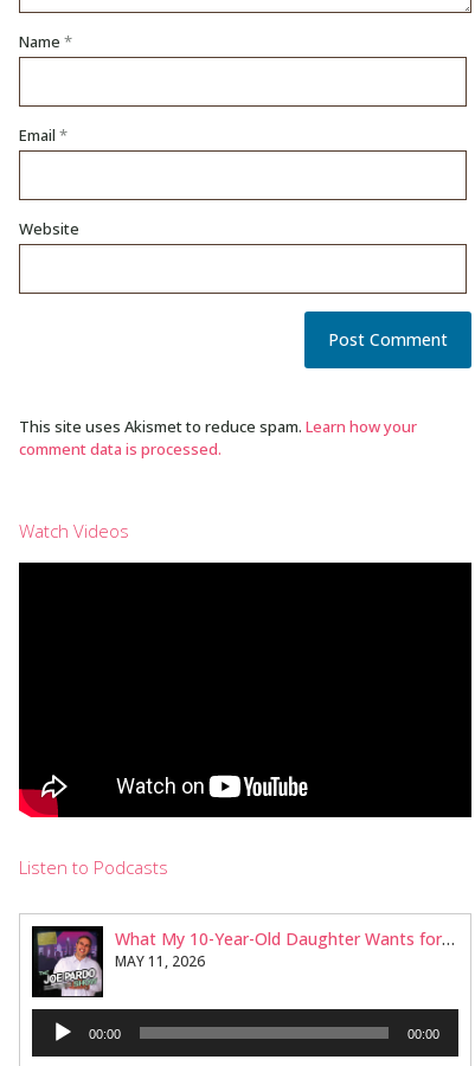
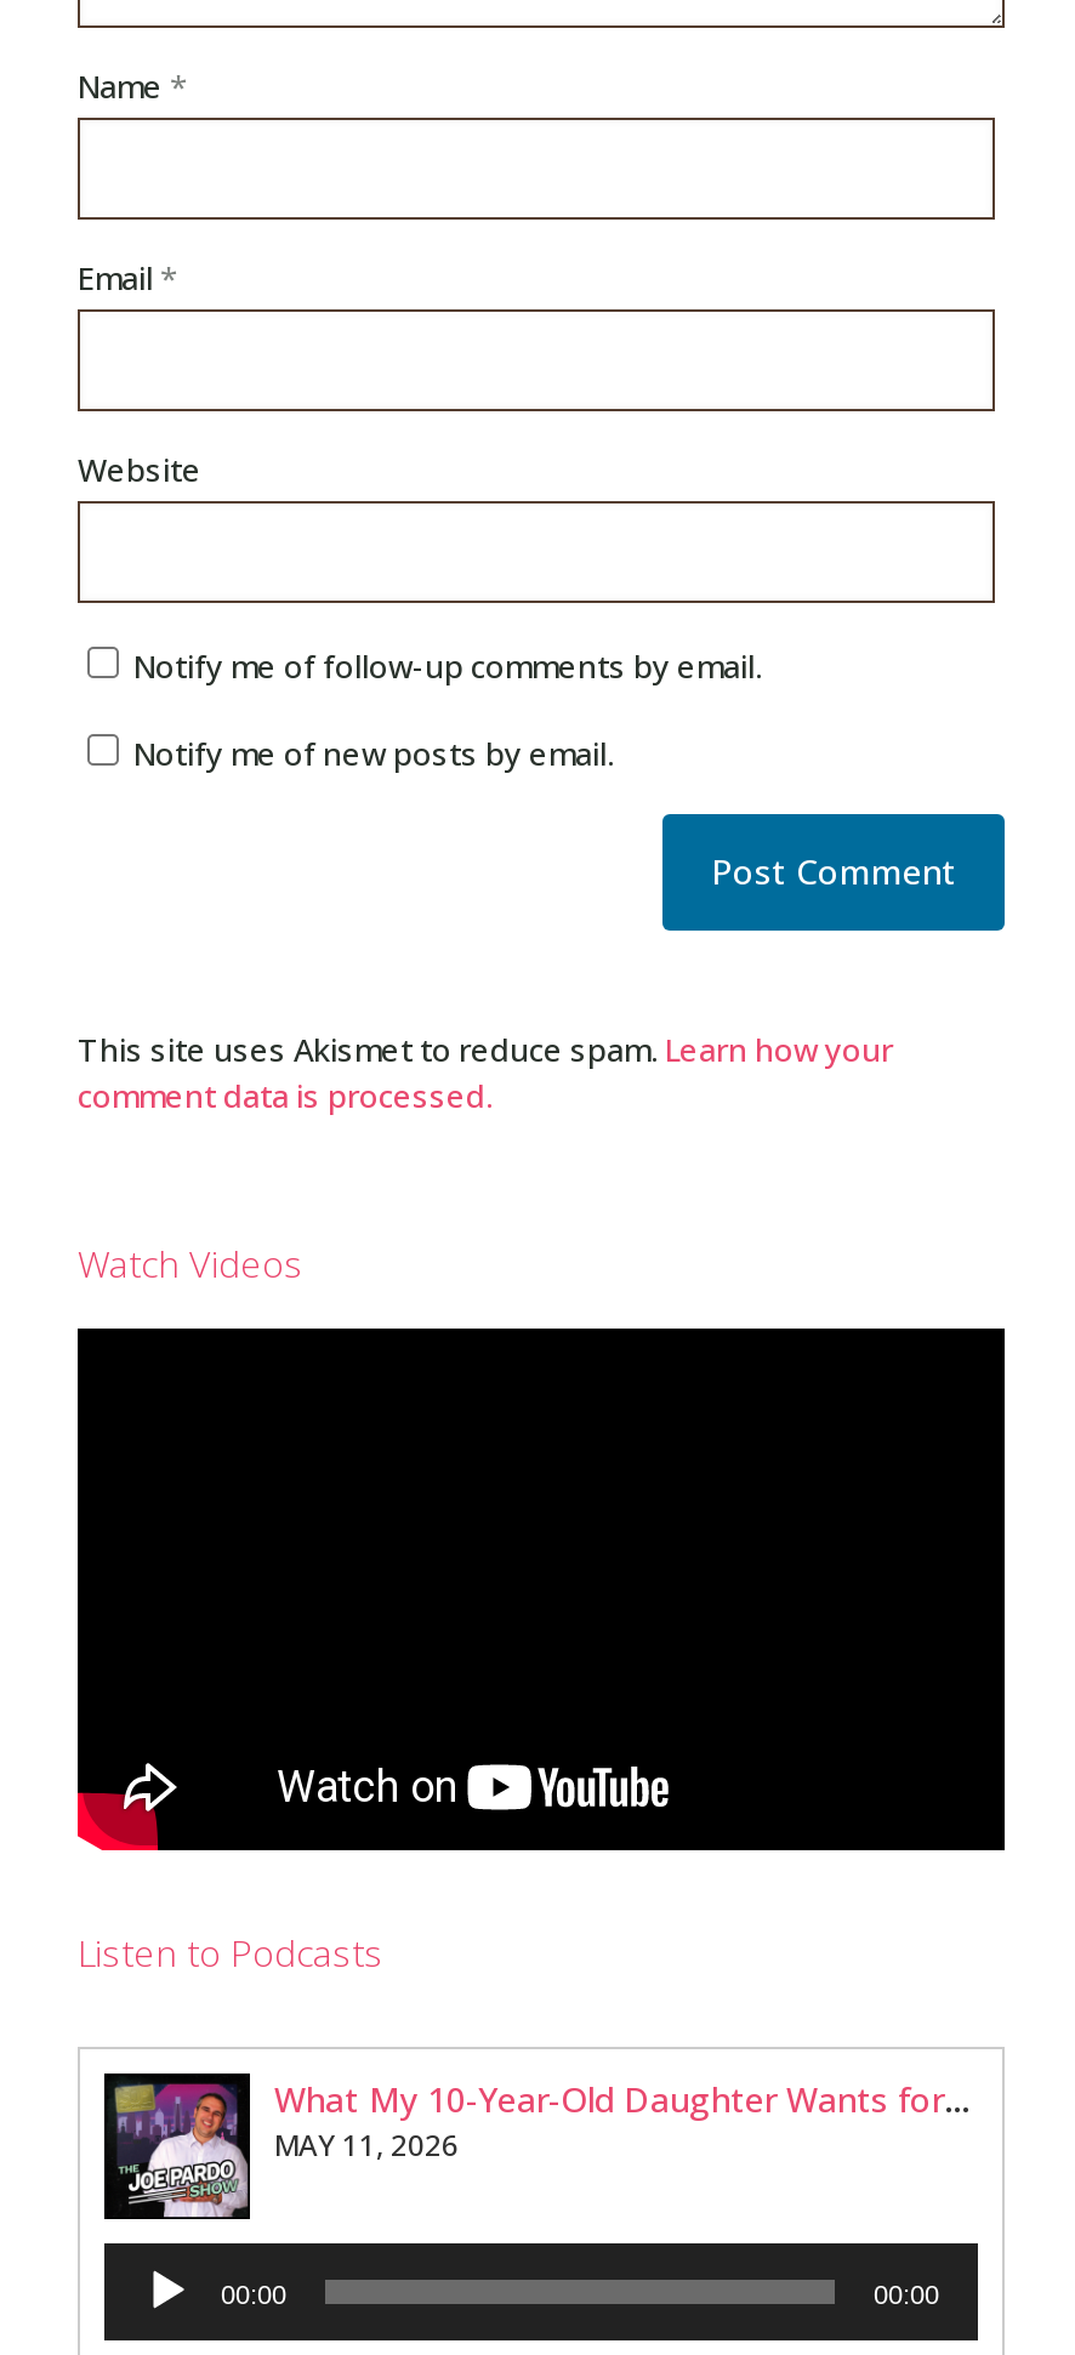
+ Notify me of follow-up comments by email.
+ Notify me of new posts by email.
